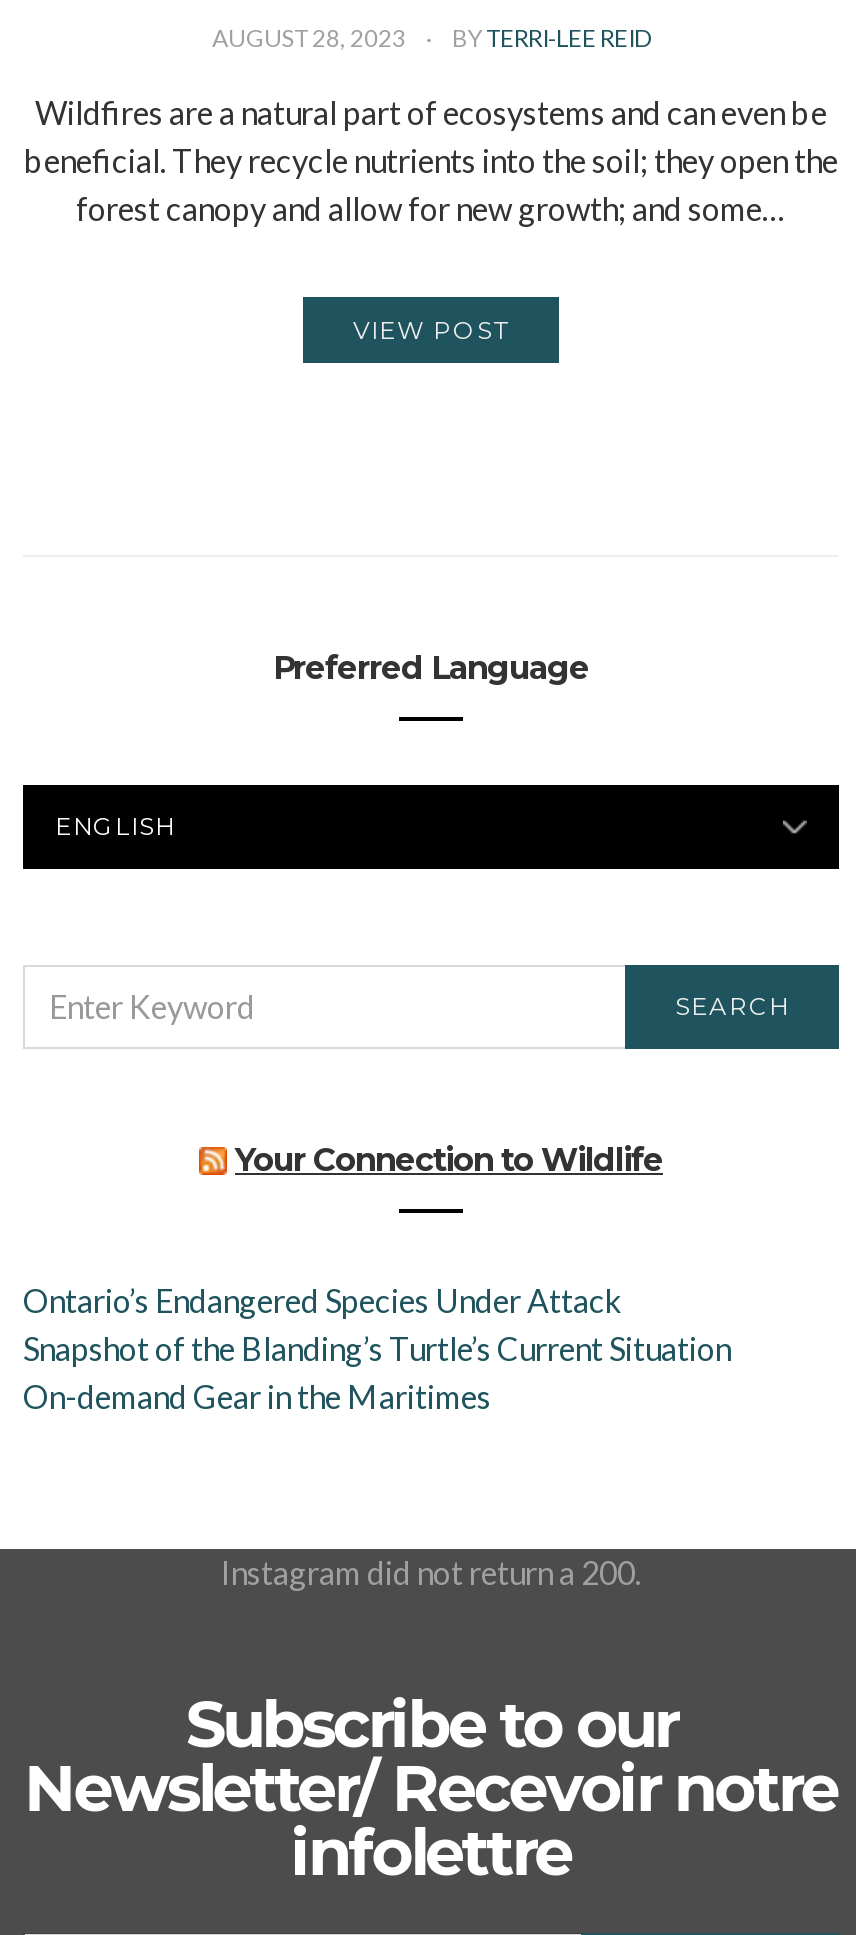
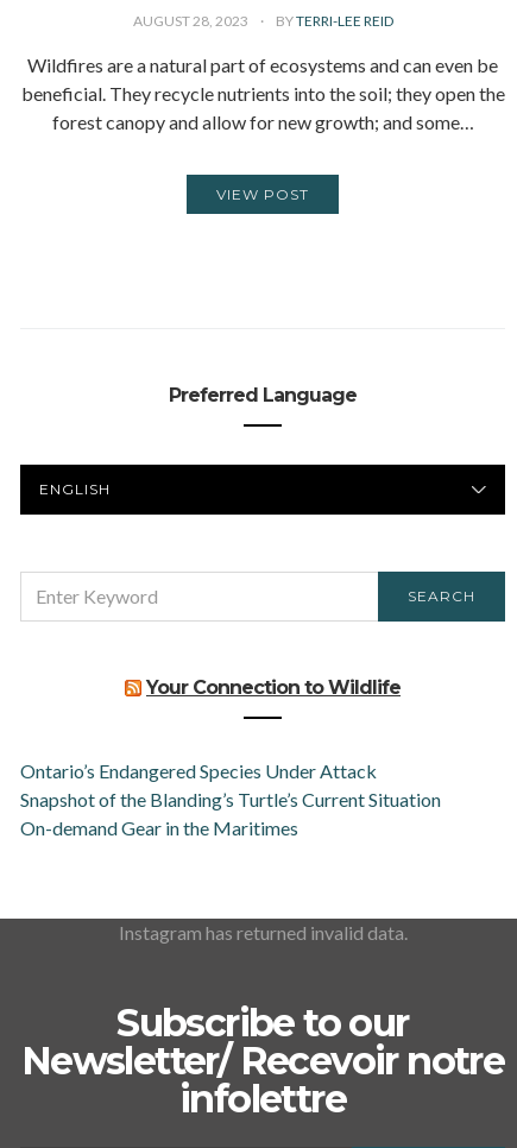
- Instagram did not return a 200.
+ Instagram has returned invalid data.
